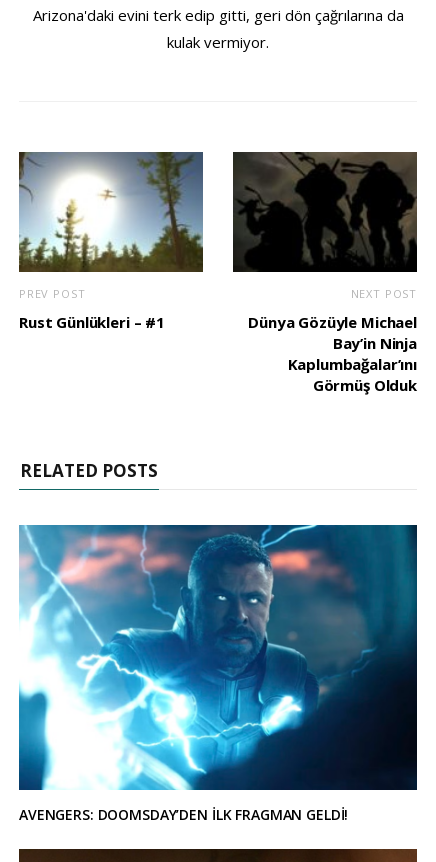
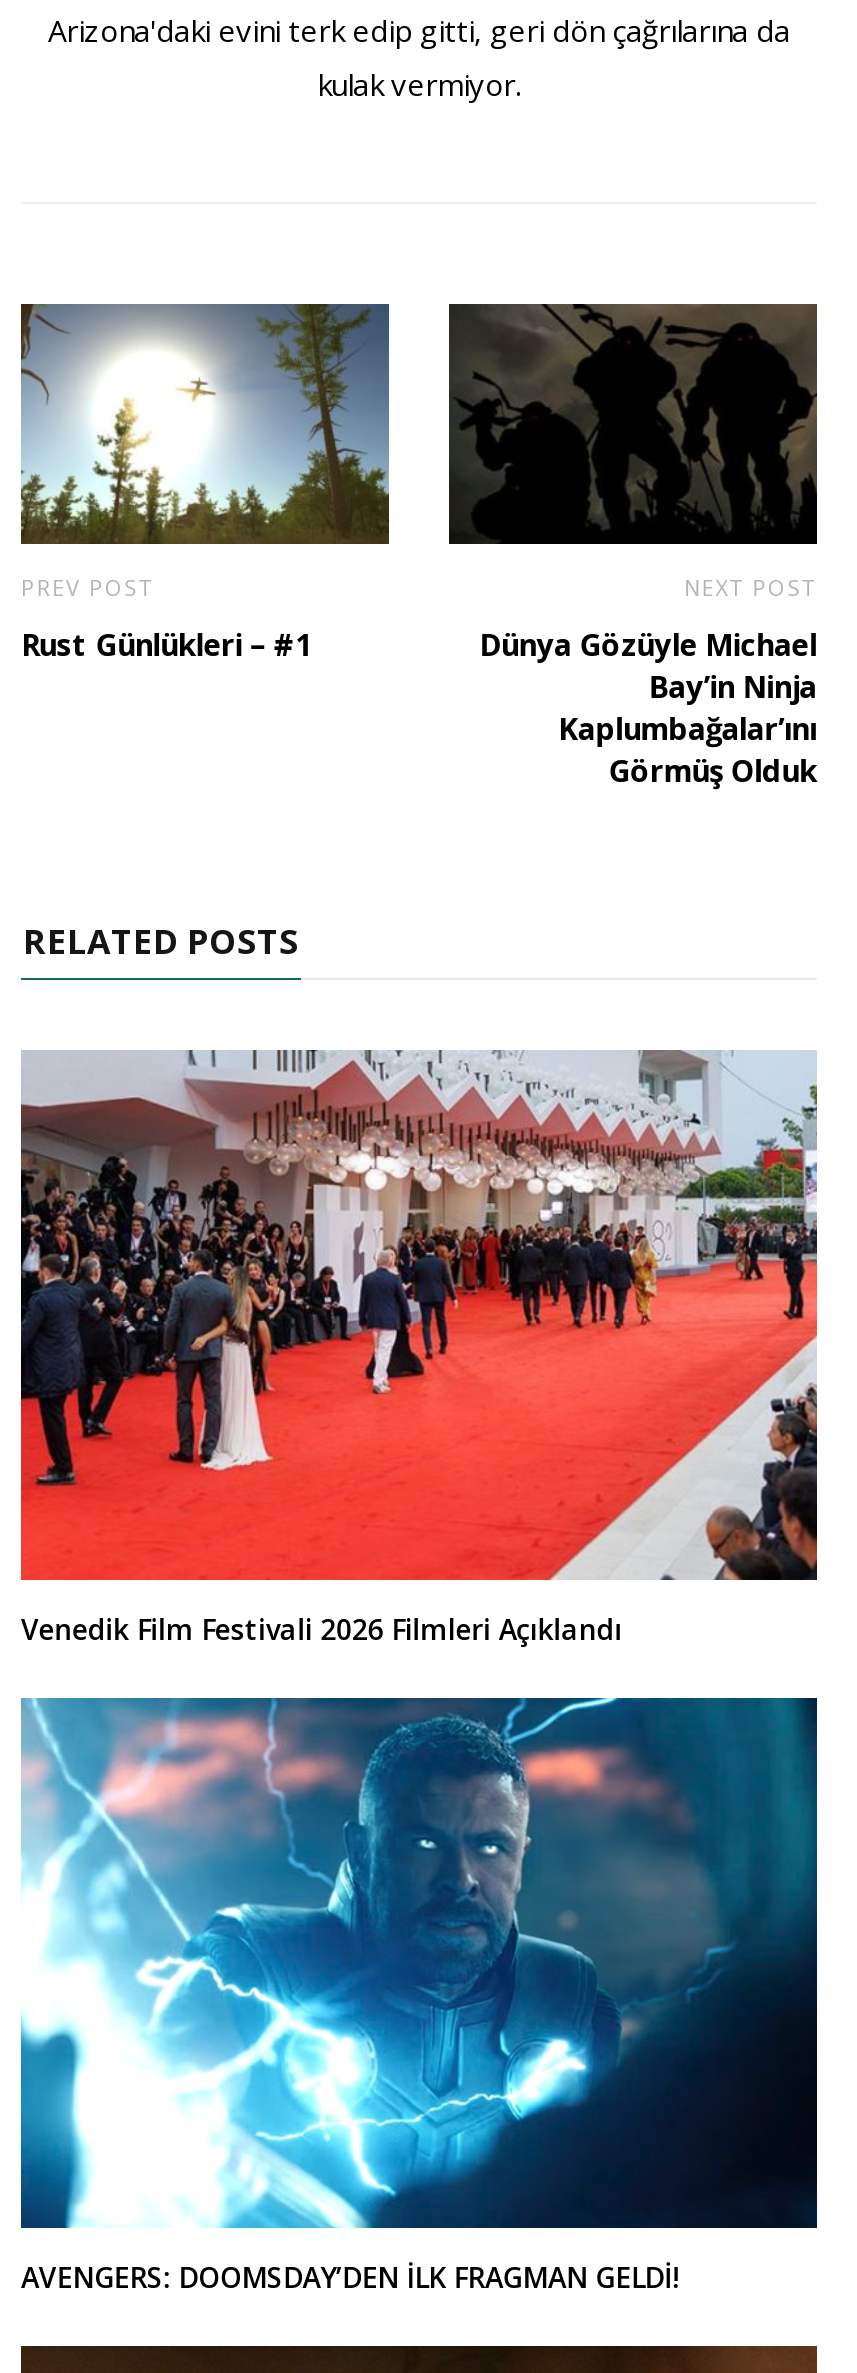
+ [image]
+ Venedik Film Festivali 2026 Filmleri Açıklandı
